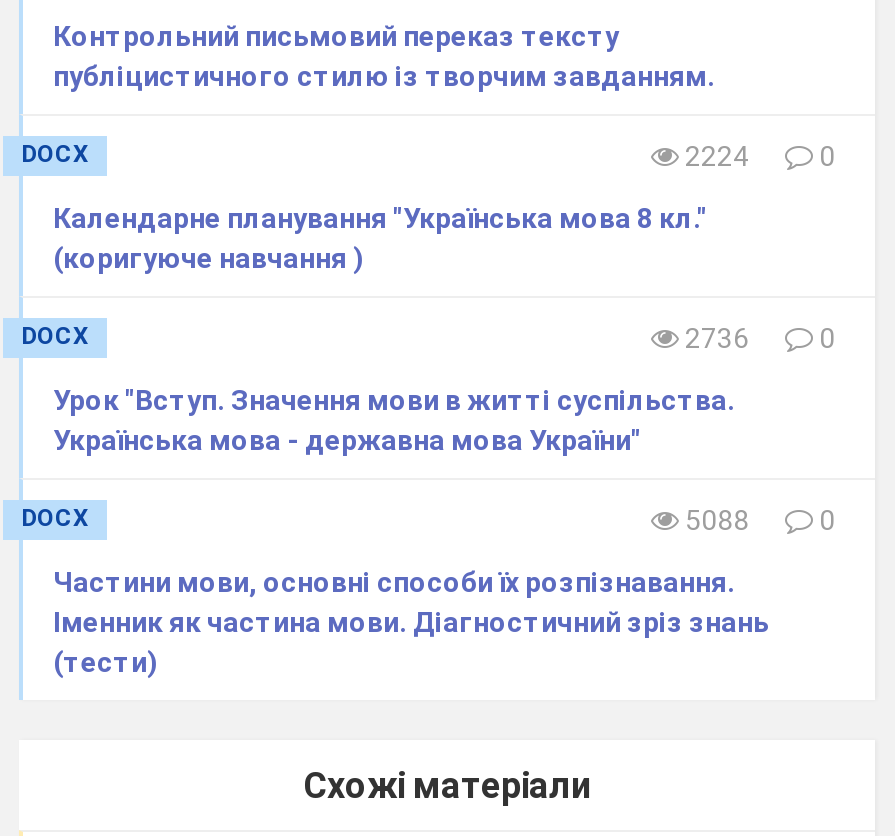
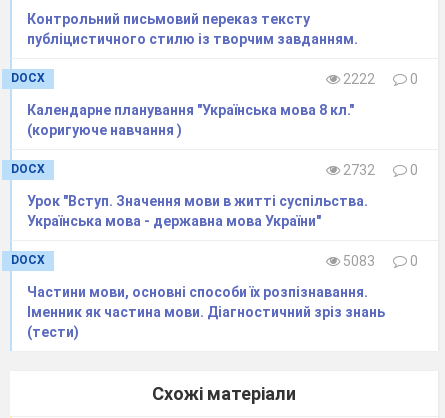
- 2224 0
+ 2222 0

- 2736 0
+ 2732 0

- 5088
+ 5083
